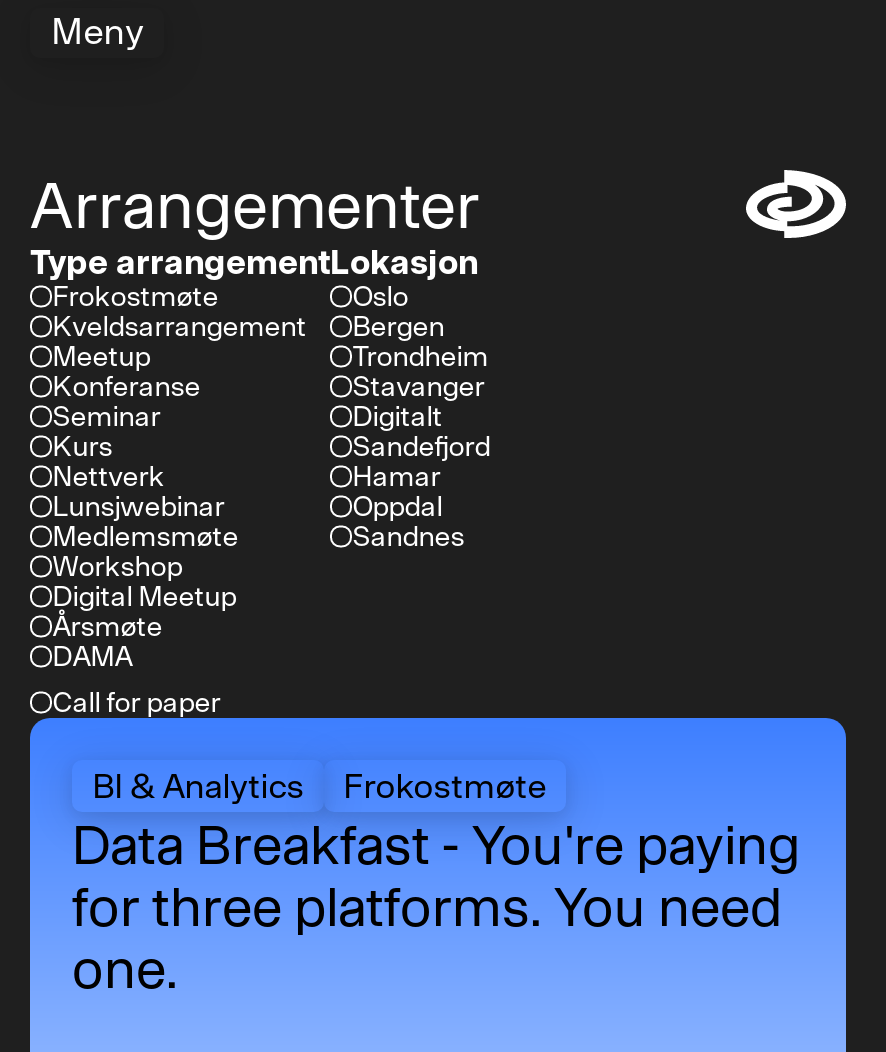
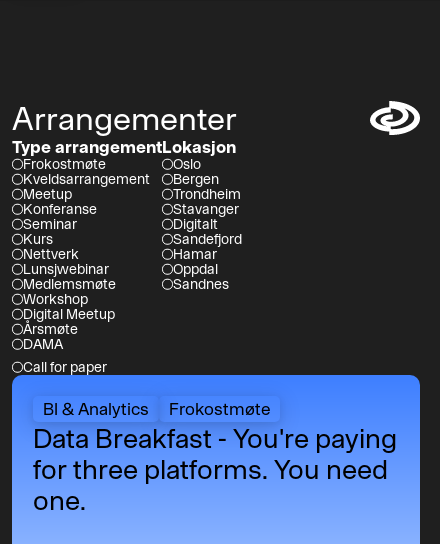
- Meny
